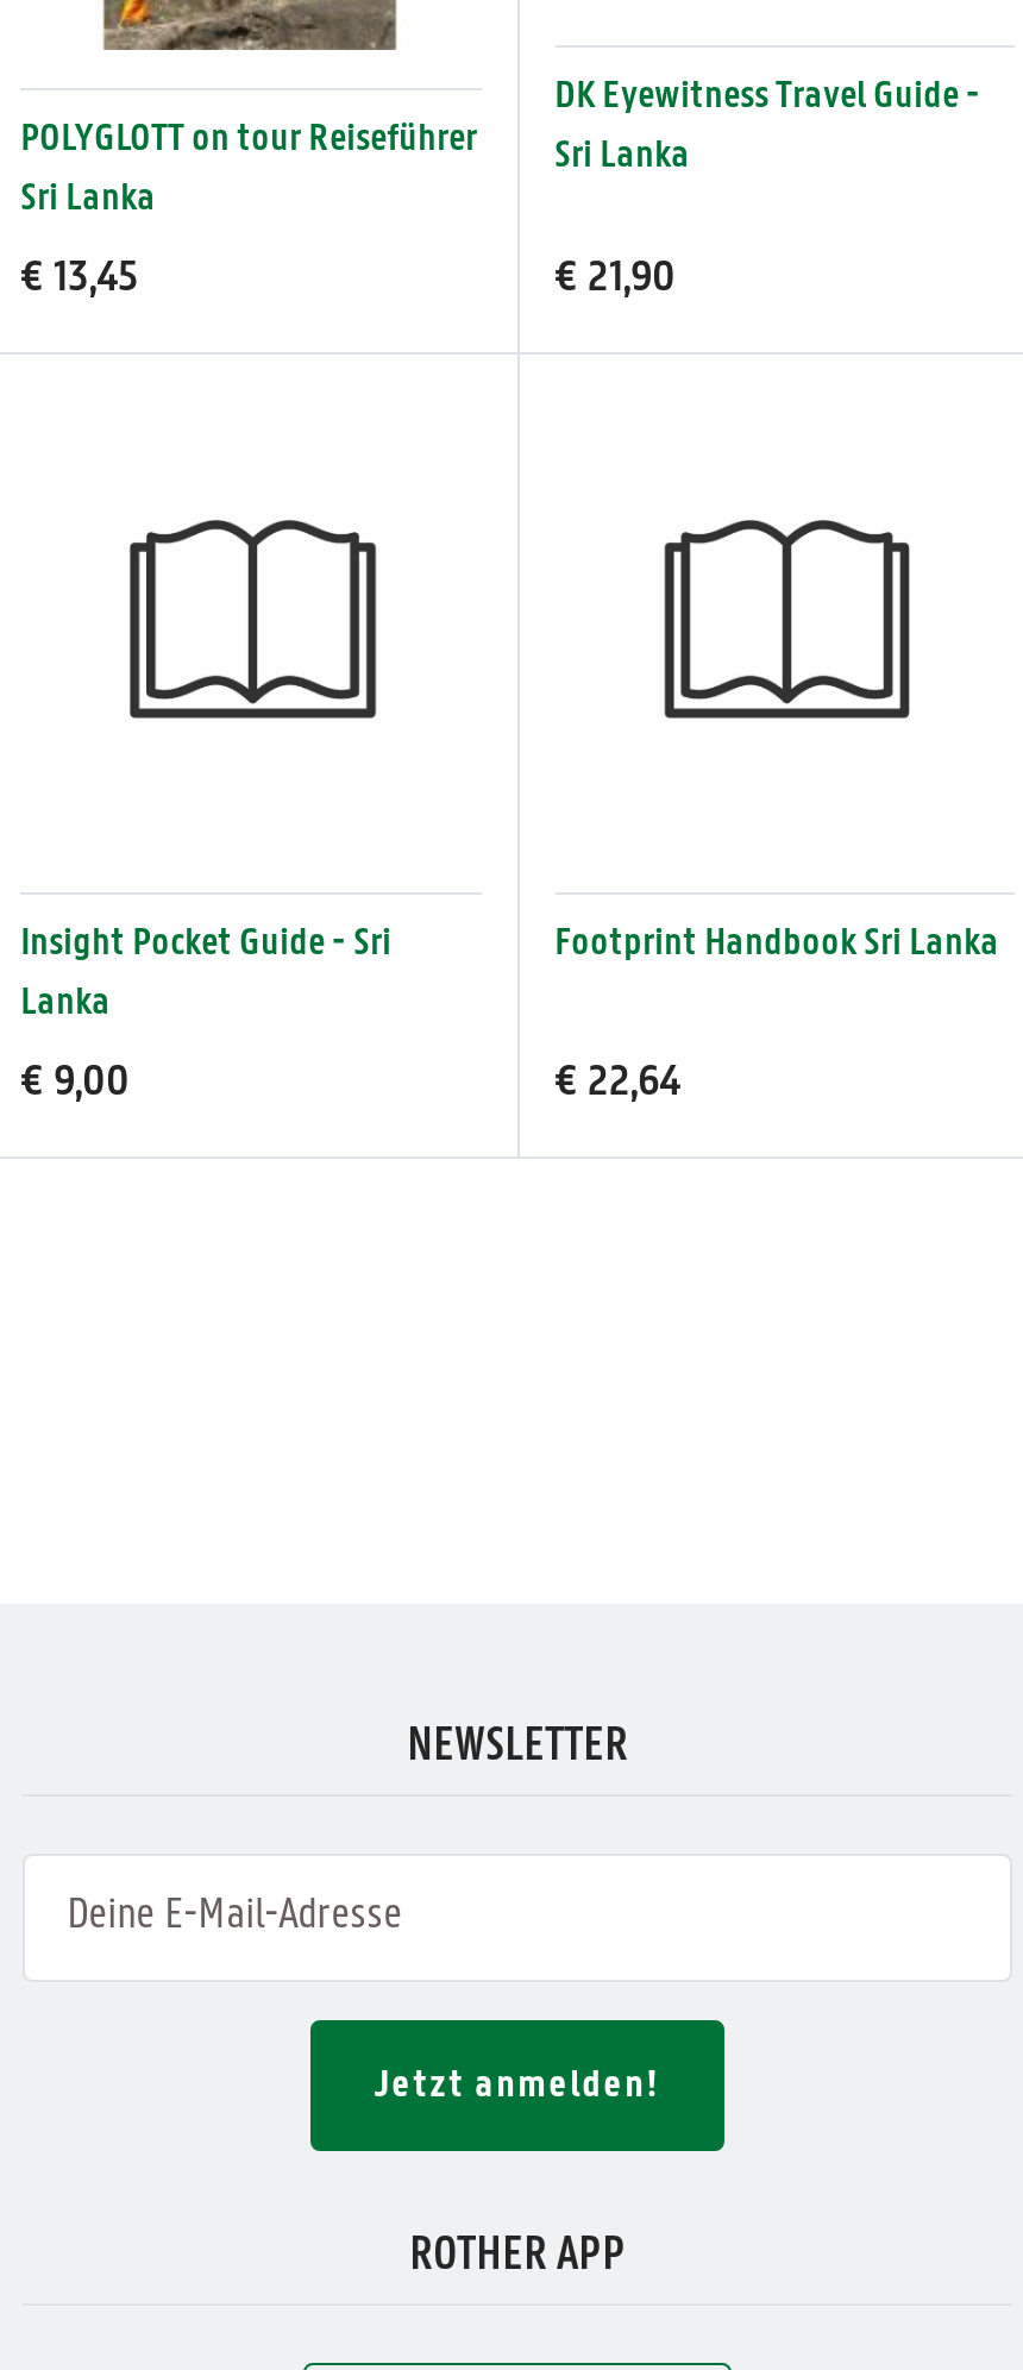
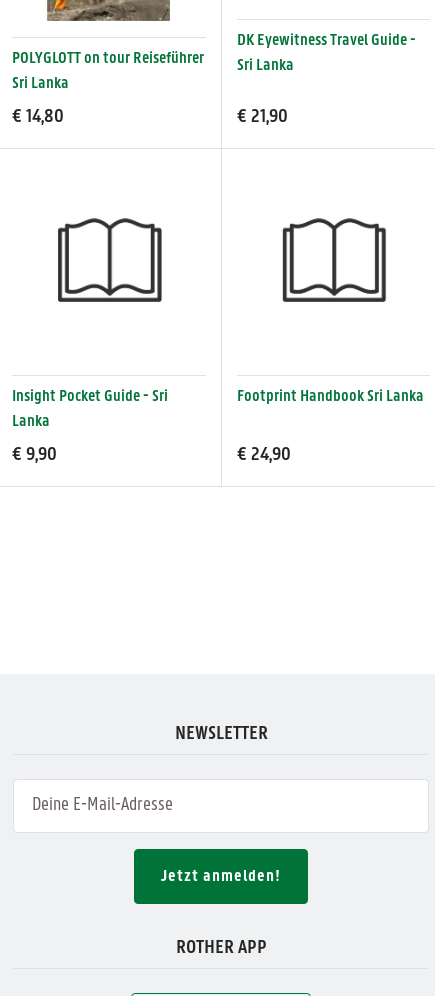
- € 13,45
+ € 14,80

- € 9,00
+ € 9,90

- € 22,64
+ € 24,90
